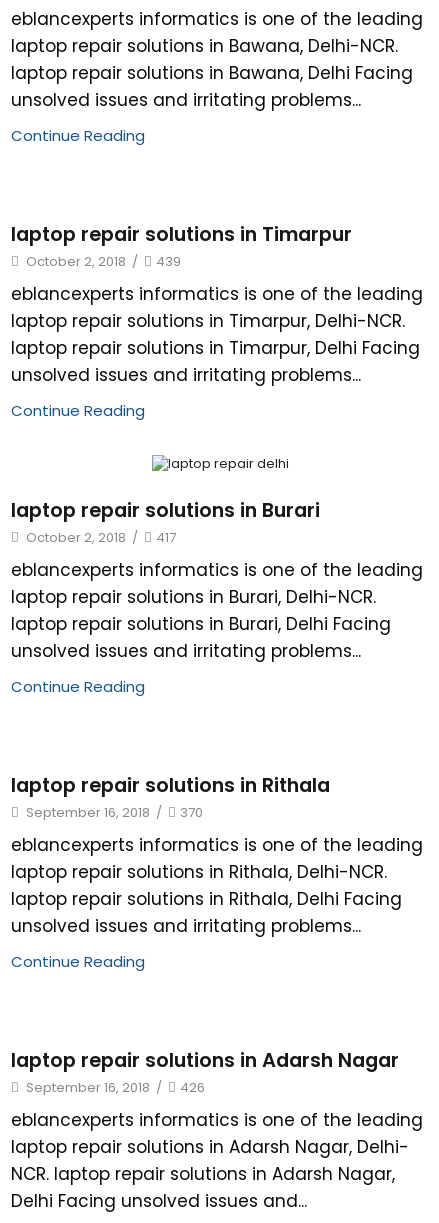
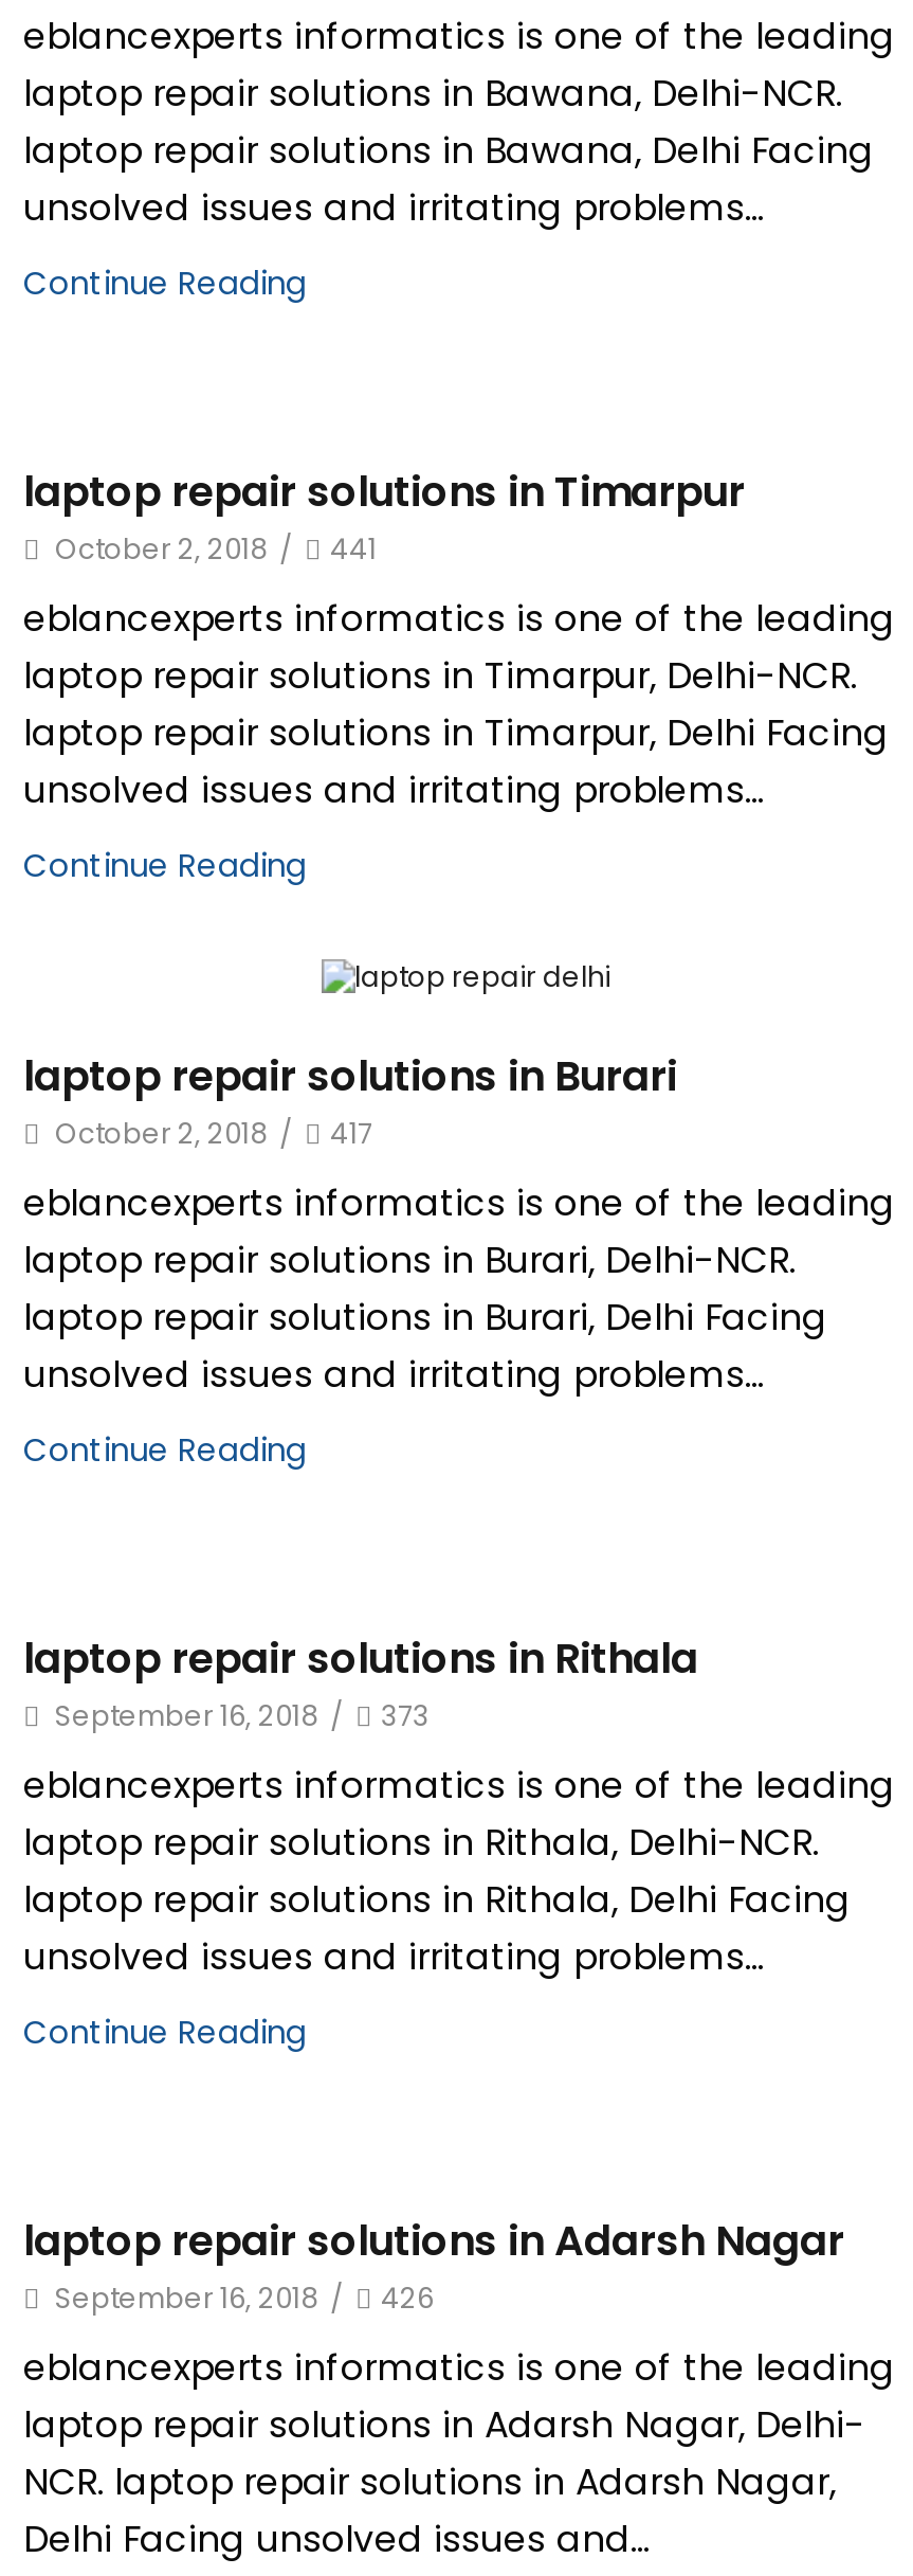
- October 2, 2018 / 439
+ October 2, 2018 / 441

- September 16, 2018 / 370
+ September 16, 2018 / 373
